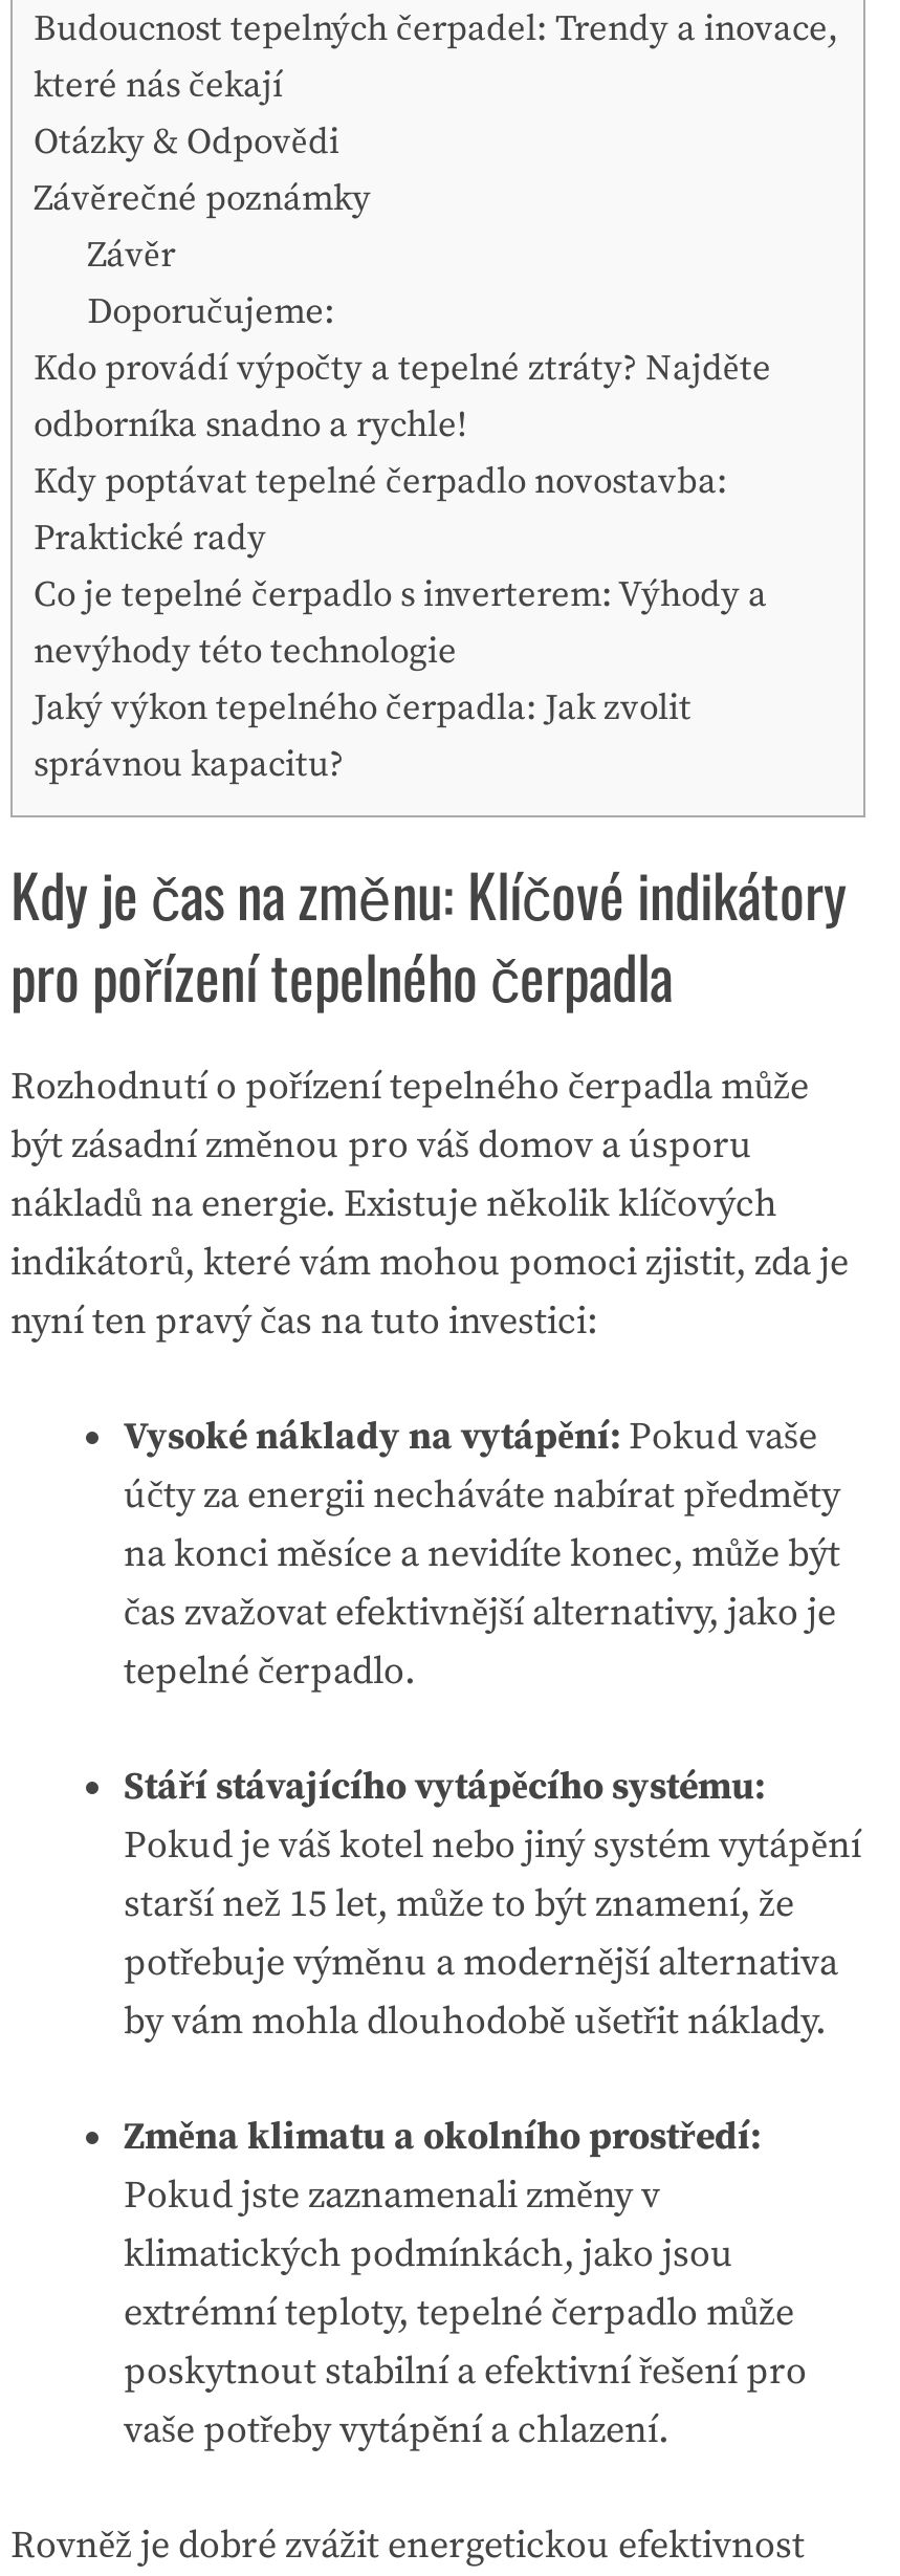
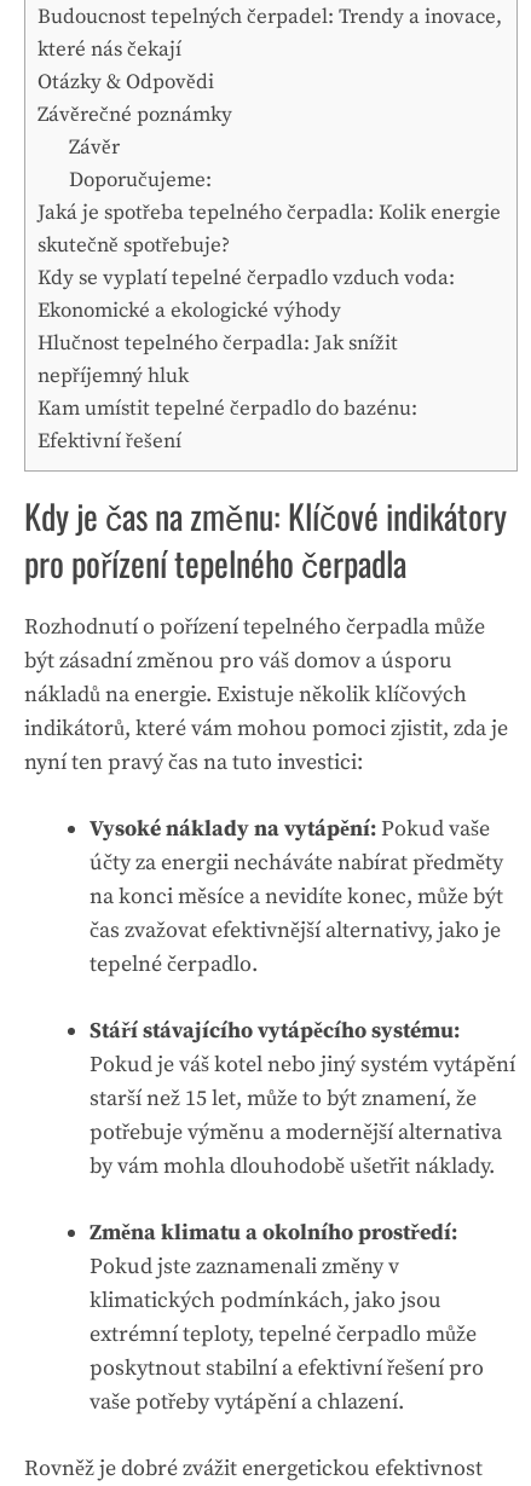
- Kdo provádí výpočty a tepelné ztráty? Najděte
- odborníka snadno a rychle!
- Kdy poptávat tepelné čerpadlo novostavba:
- Praktické rady
- Co je tepelné čerpadlo s inverterem: Výhody a
- nevýhody této technologie
- Jaký výkon tepelného čerpadla: Jak zvolit
- správnou kapacitu?
+ Jaká je spotřeba tepelného čerpadla: Kolik energie
+ skutečně spotřebuje?
+ Kdy se vyplatí tepelné čerpadlo vzduch voda:
+ Ekonomické a ekologické výhody
+ Hlučnost tepelného čerpadla: Jak snížit
+ nepříjemný hluk
+ Kam umístit tepelné čerpadlo do bazénu:
+ Efektivní řešení
